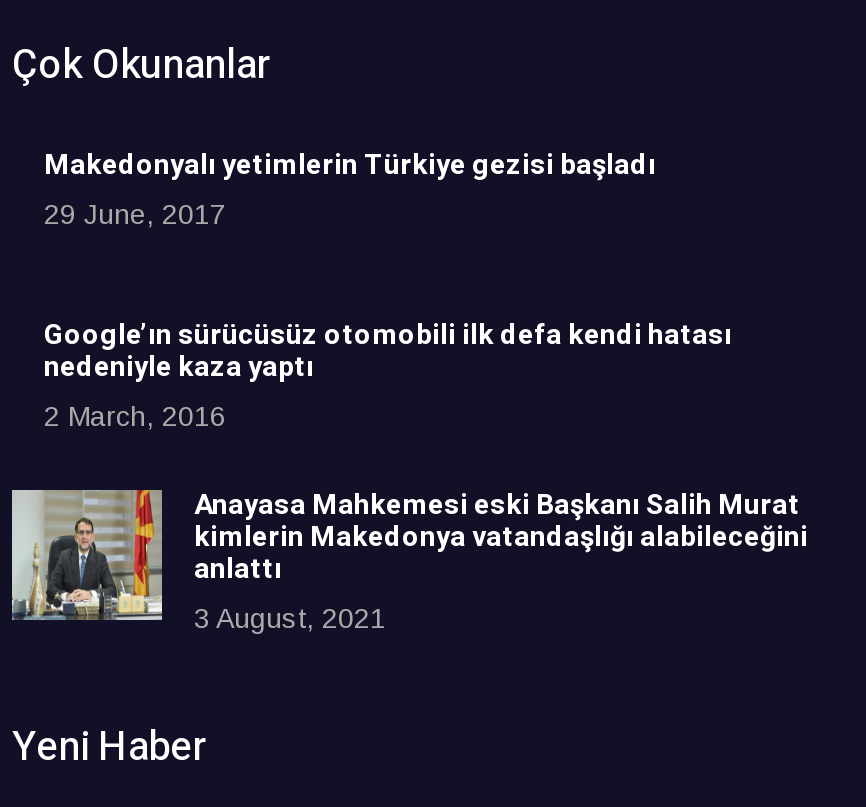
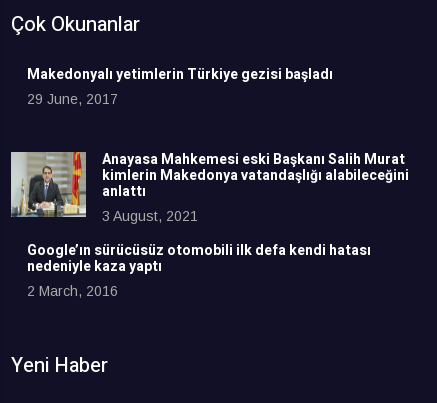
moved down: Google’ın sürücüsüz otomobili ilk defa kendi hatası | nedeniyle kaza yaptı | 2 March, 2016

moved up: [image] | Anayasa Mahkemesi eski Başkanı Salih Murat | kimlerin Makedonya vatandaşlığı alabileceğini | anlattı | 3 August, 2021
